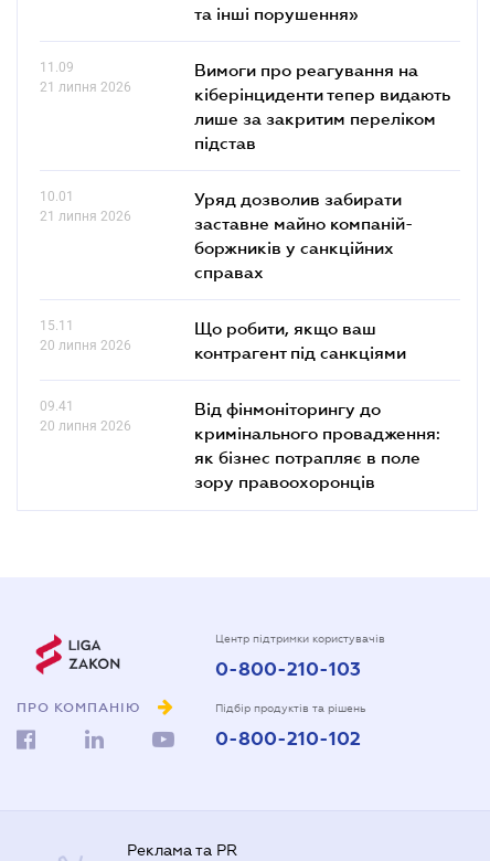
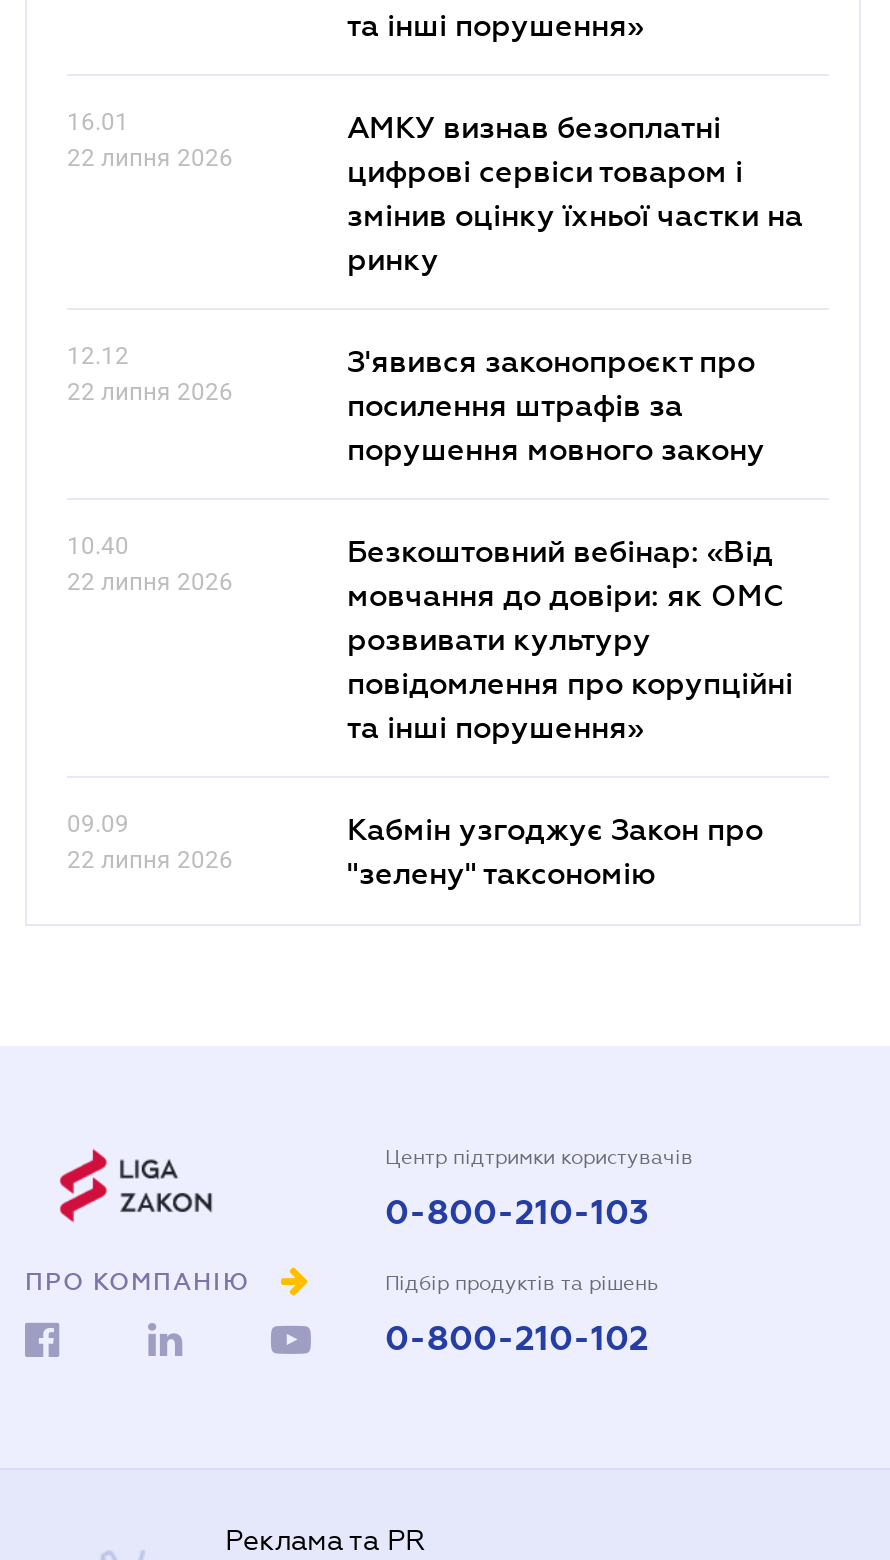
- 11.09
- 21 липня 2026
+ 16.01
+ 22 липня 2026

- Вимоги про реагування на
- кіберінциденти тепер видають
- лише за закритим переліком
- підстав
+ АМКУ визнав безоплатні
+ цифрові сервіси товаром і
+ змінив оцінку їхньої частки на
+ ринку

- 10.01
- 21 липня 2026
+ 12.12
+ 22 липня 2026

- Уряд дозволив забирати
- заставне майно компаній-
- боржників у санкційних
- справах
+ З'явився законопроєкт про
+ посилення штрафів за
+ порушення мовного закону

- 15.11
- 20 липня 2026
+ 10.40
+ 22 липня 2026

- Що робити, якщо ваш
- контрагент під санкціями
+ Безкоштовний вебінар: «Від
+ мовчання до довіри: як ОМС
+ розвивати культуру
+ повідомлення про корупційні
+ та інші порушення»

- 09.41
- 20 липня 2026
+ 09.09
+ 22 липня 2026

- Від фінмоніторингу до
- кримінального провадження:
- як бізнес потрапляє в поле
- зору правоохоронців
+ Кабмін узгоджує Закон про
+ "зелену" таксономію
